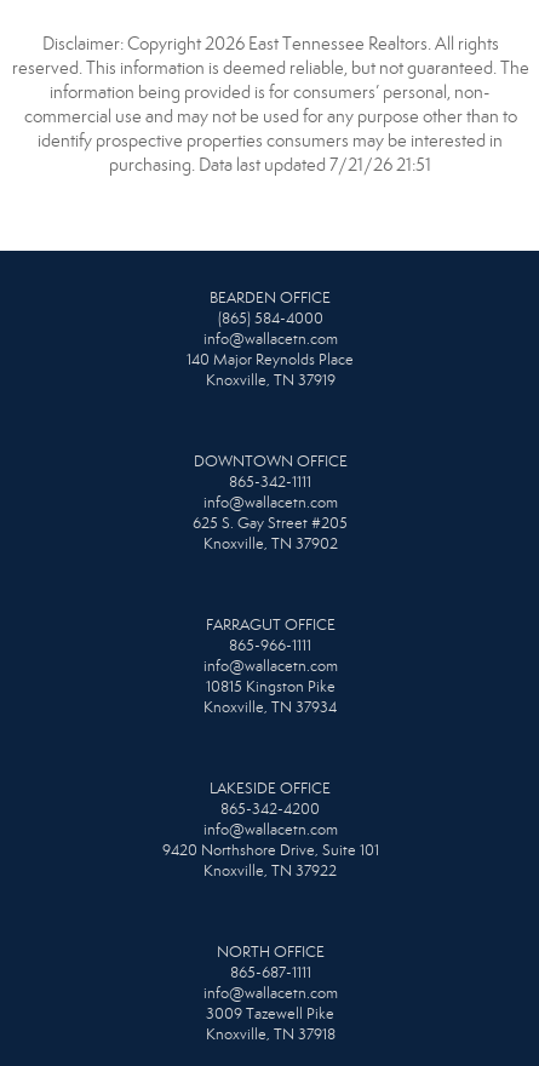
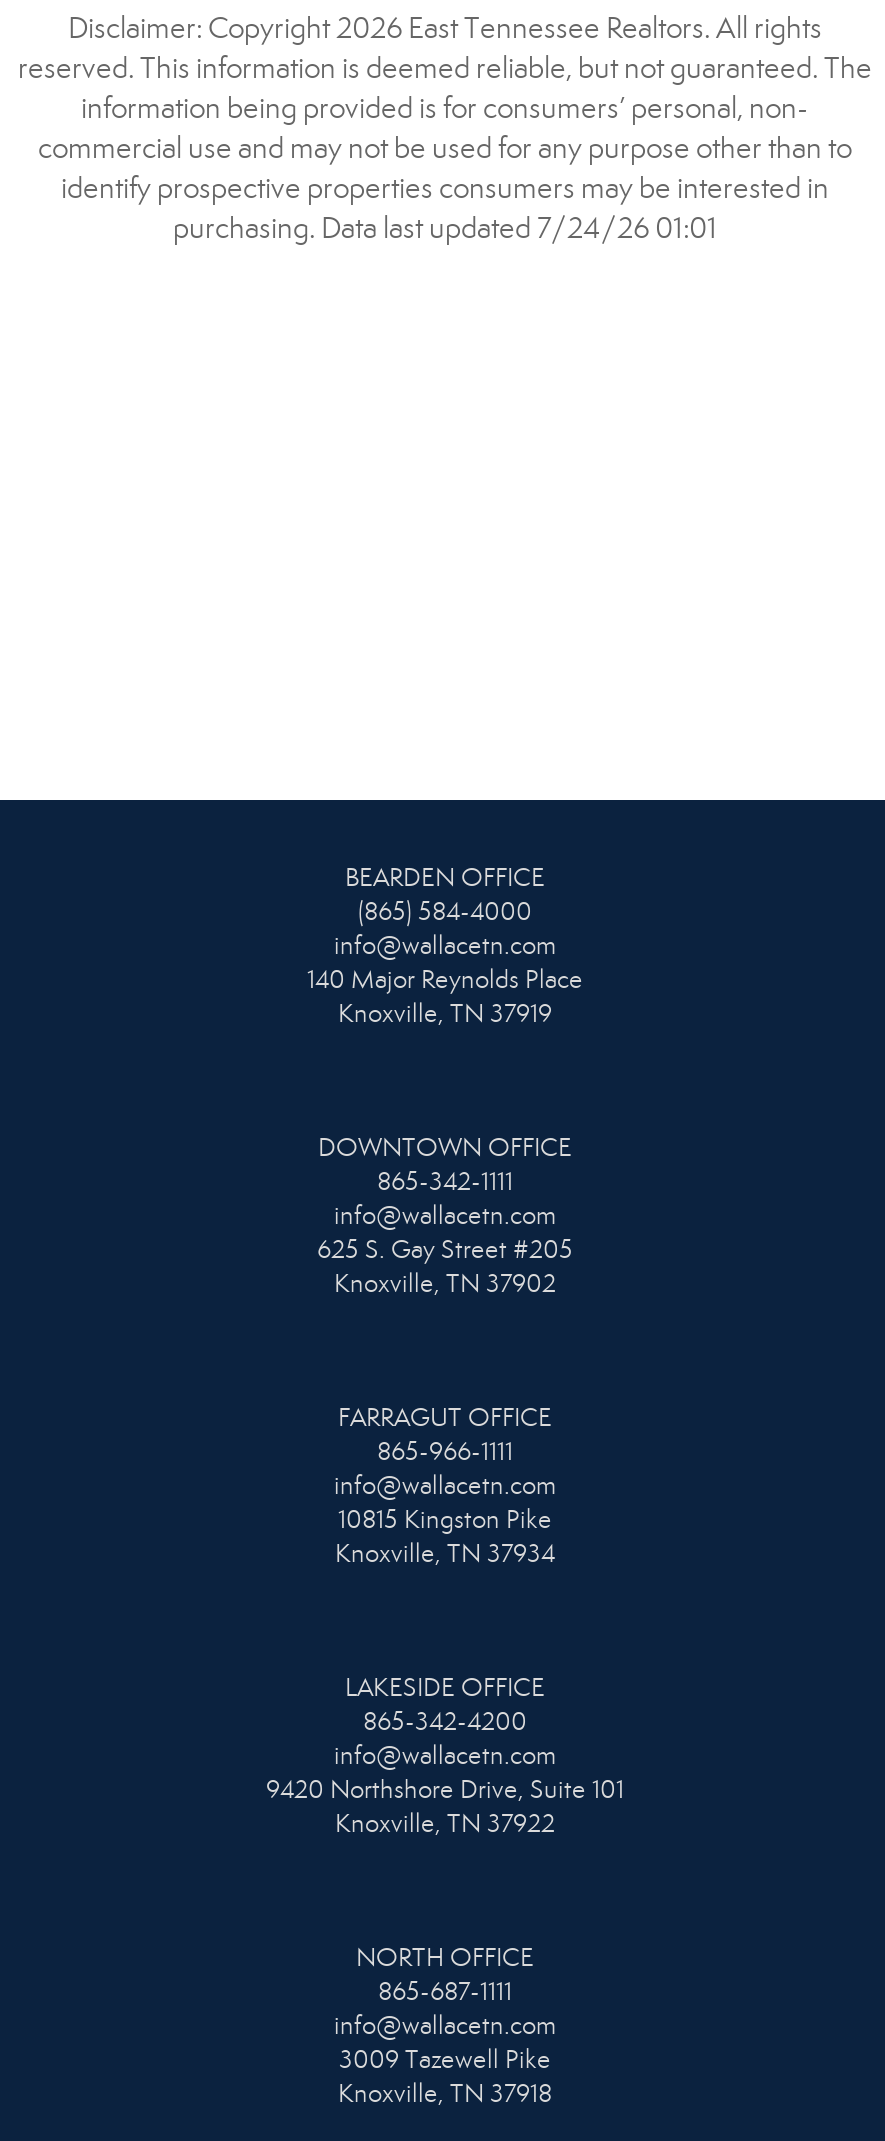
- purchasing. Data last updated 7/21/26 21:51
+ purchasing. Data last updated 7/24/26 01:01
